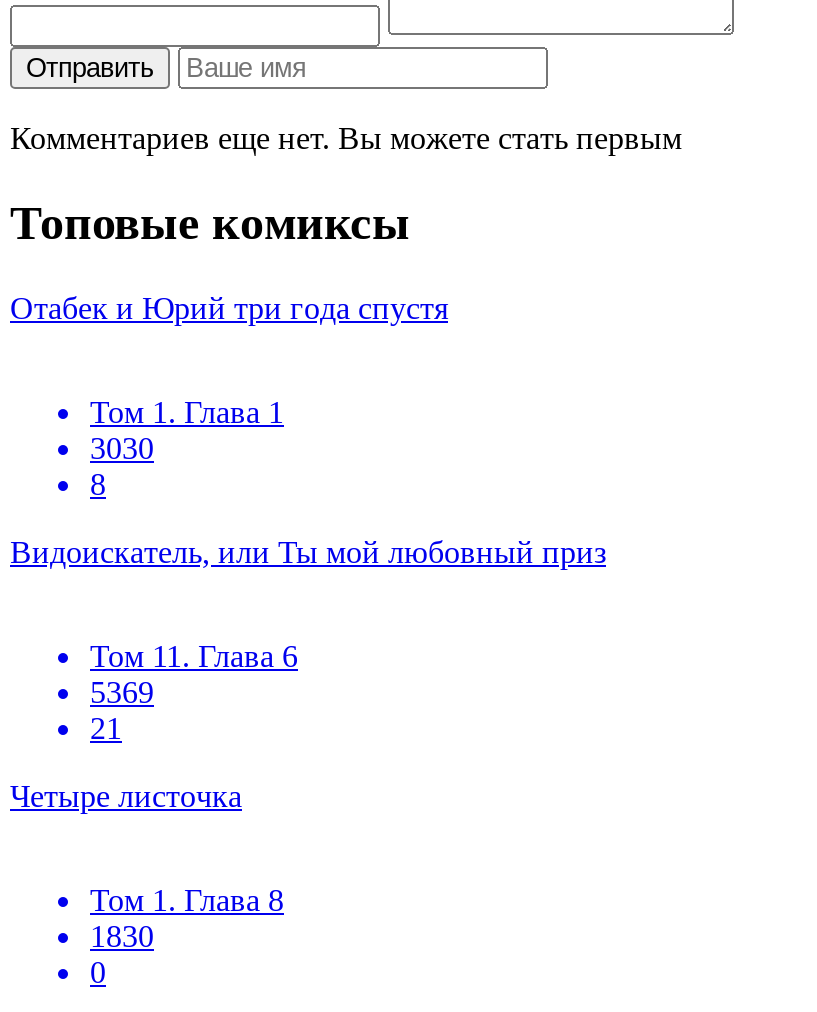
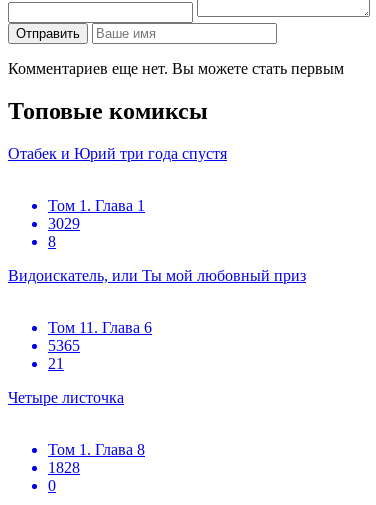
- 3030
+ 3029

- 5369
+ 5365

- 1830
+ 1828
